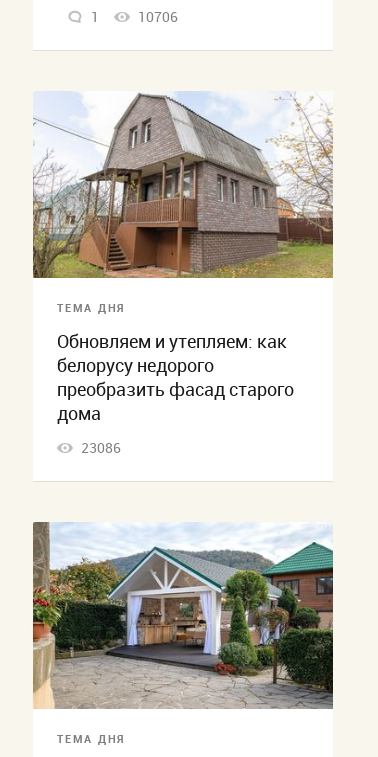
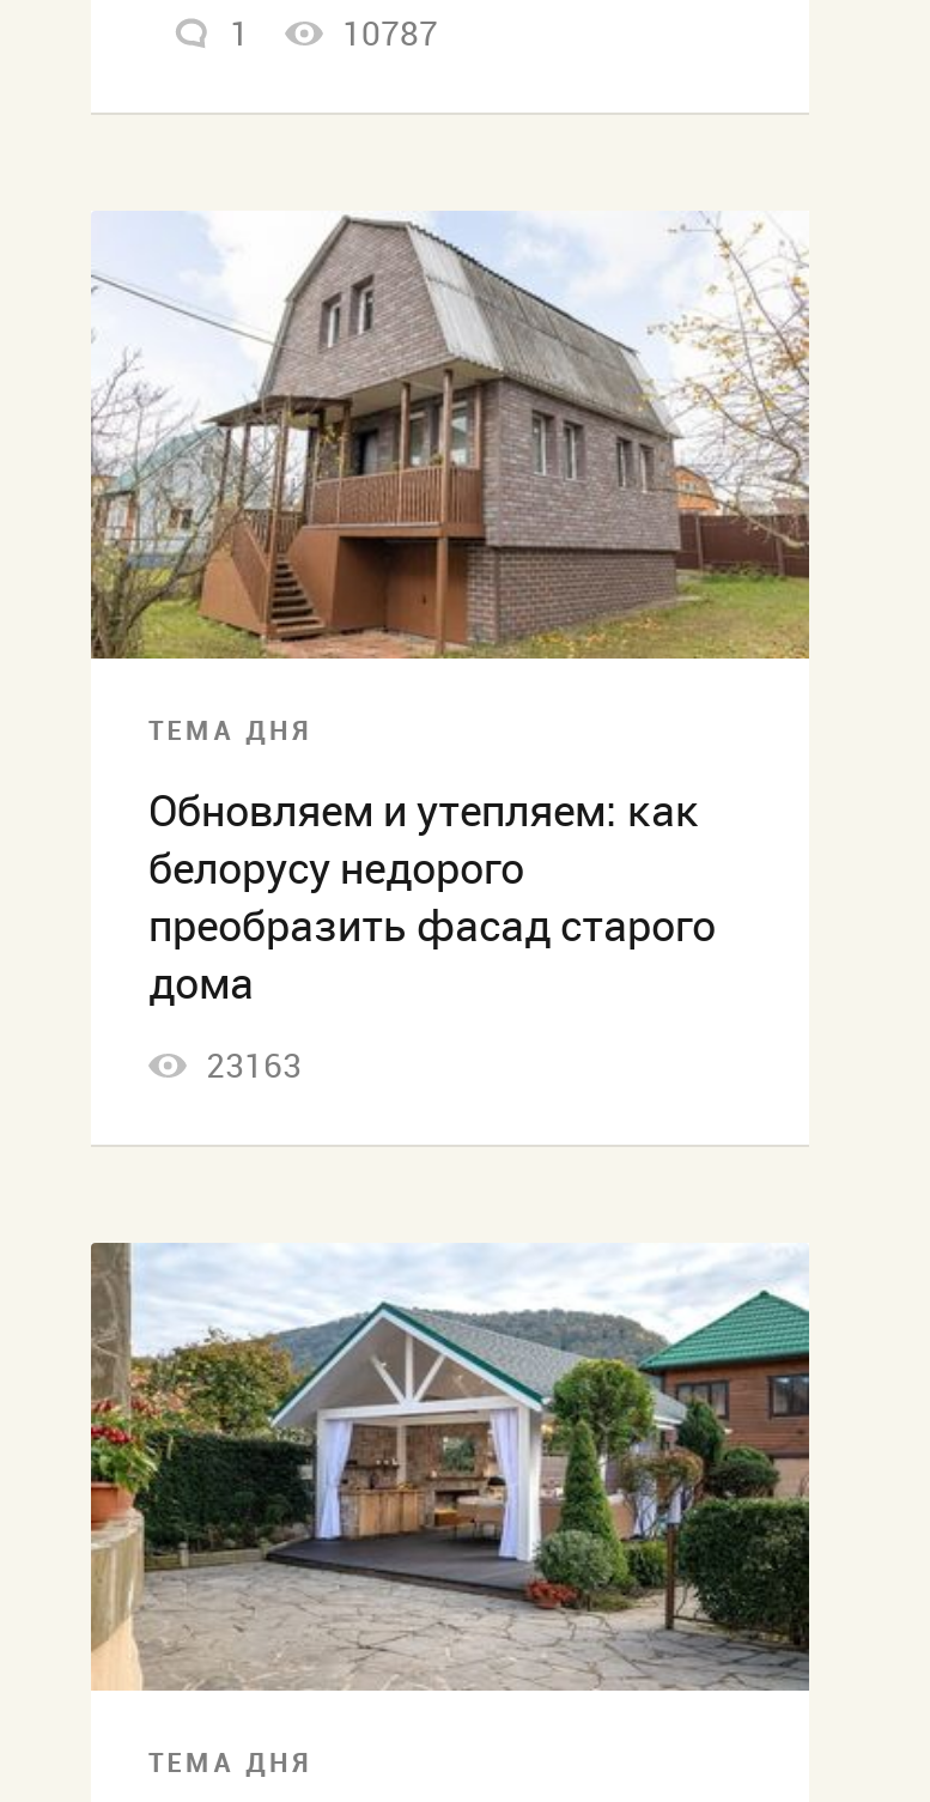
- 10706
+ 10787

- 23086
+ 23163
